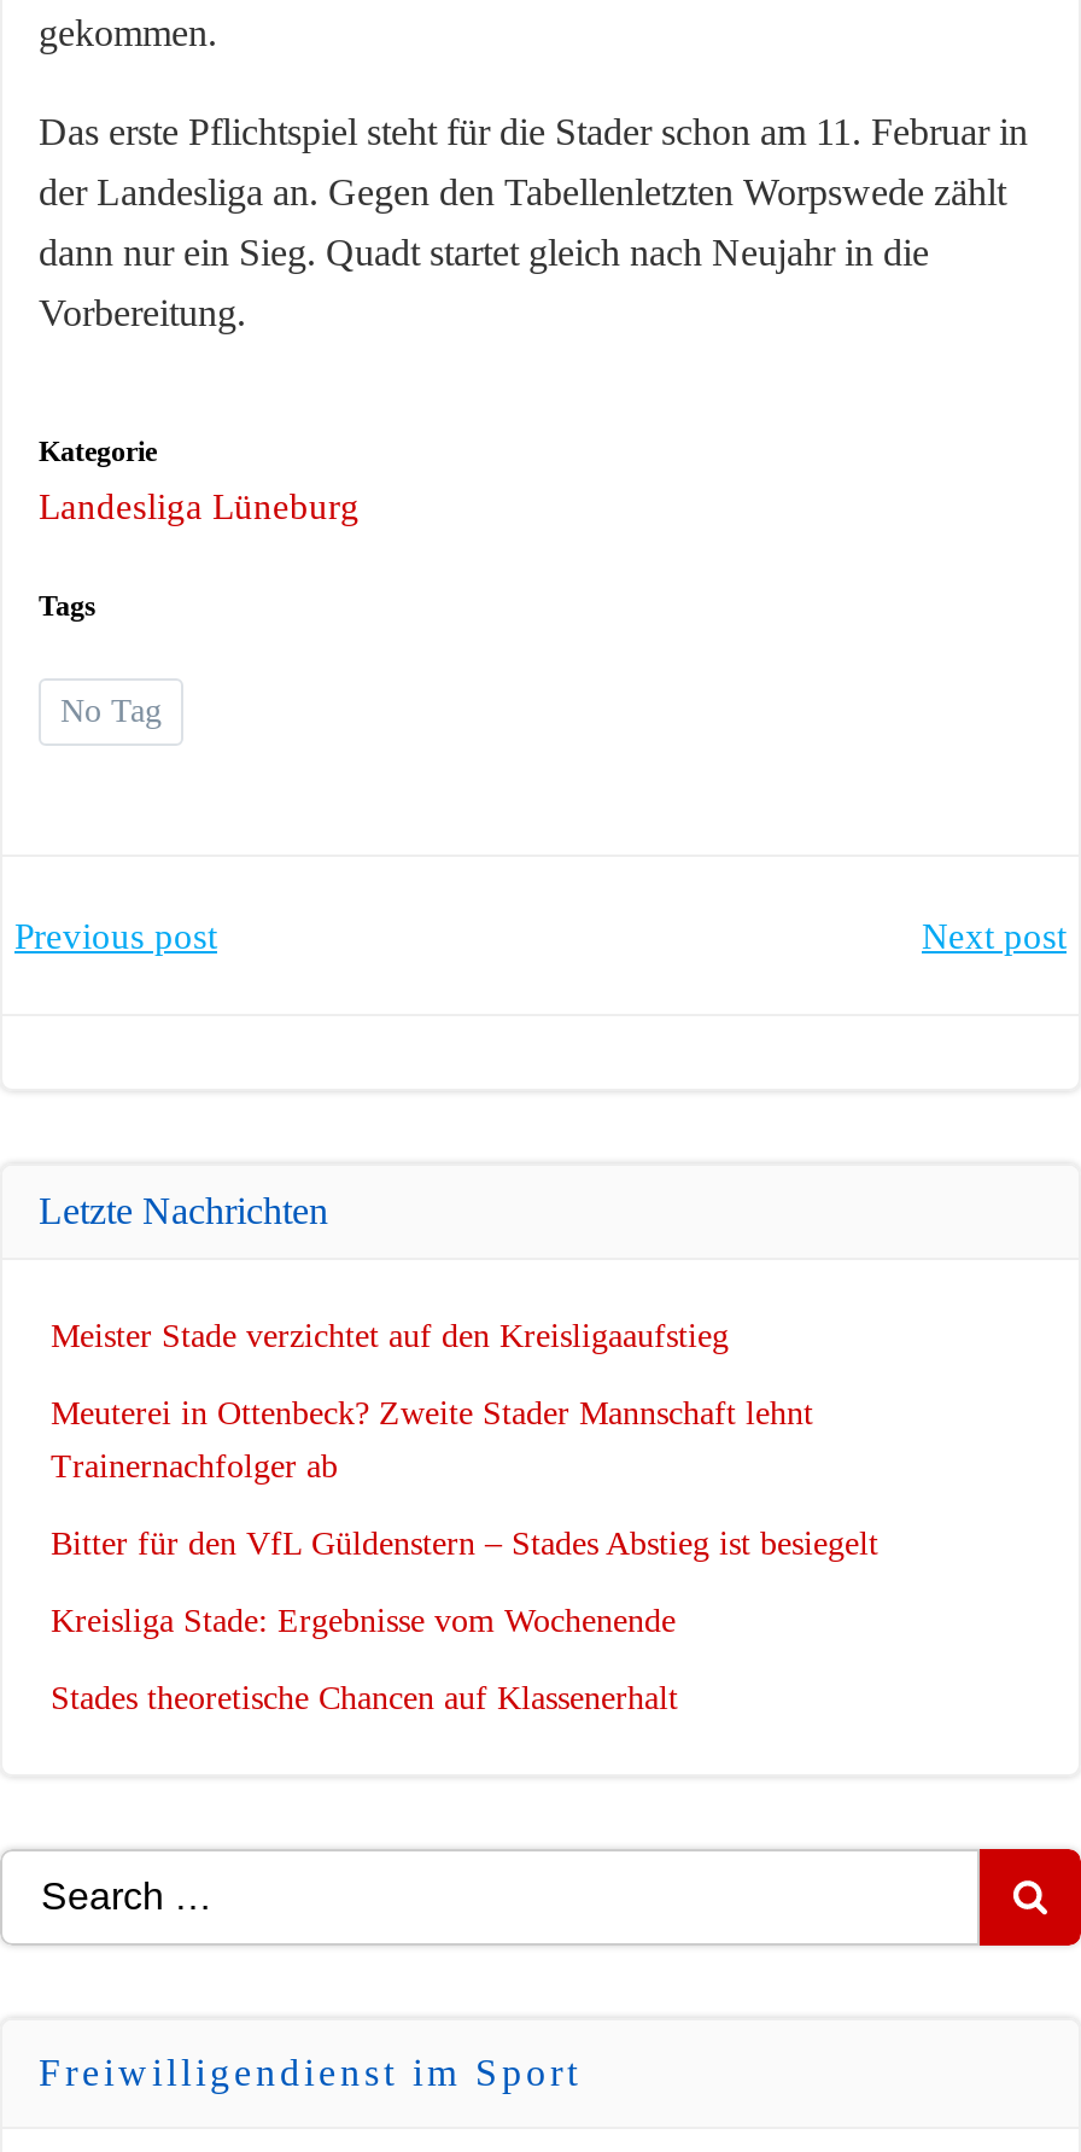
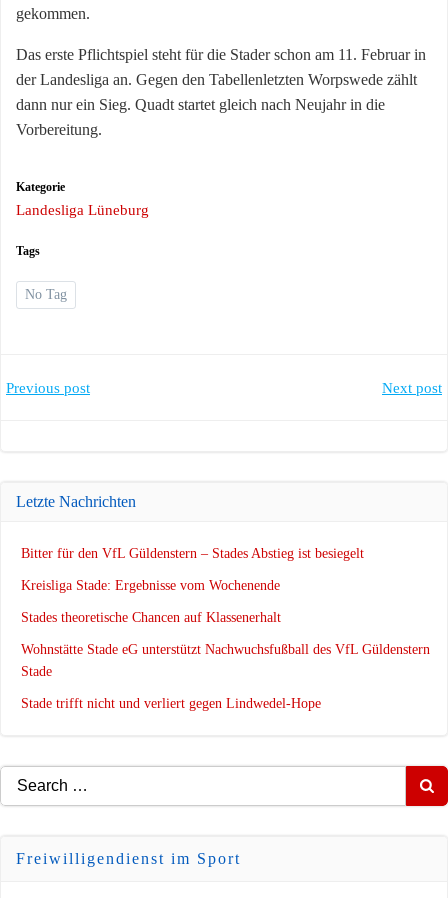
- Meister Stade verzichtet auf den Kreisligaaufstieg
- Meuterei in Ottenbeck? Zweite Stader Mannschaft lehnt
- Trainernachfolger ab

moved up: Bitter für den VfL Güldenstern – Stades Abstieg ist besiegelt | Kreisliga Stade: Ergebnisse vom Wochenende | Stades theoretische Chancen auf Klassenerhalt

+ Wohnstätte Stade eG unterstützt Nachwuchsfußball des VfL Güldenstern
+ Stade
+ Stade trifft nicht und verliert gegen Lindwedel-Hope
